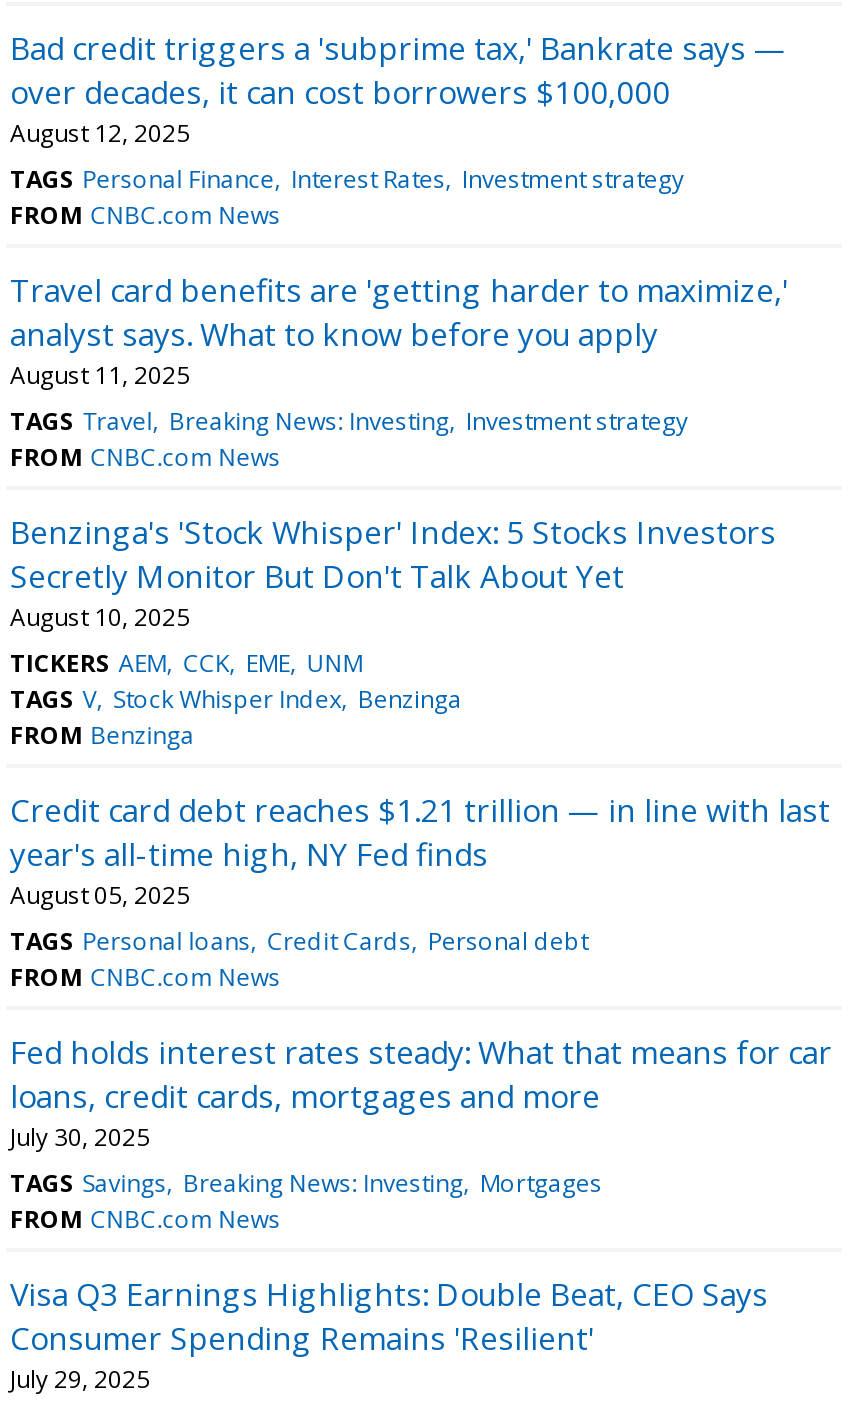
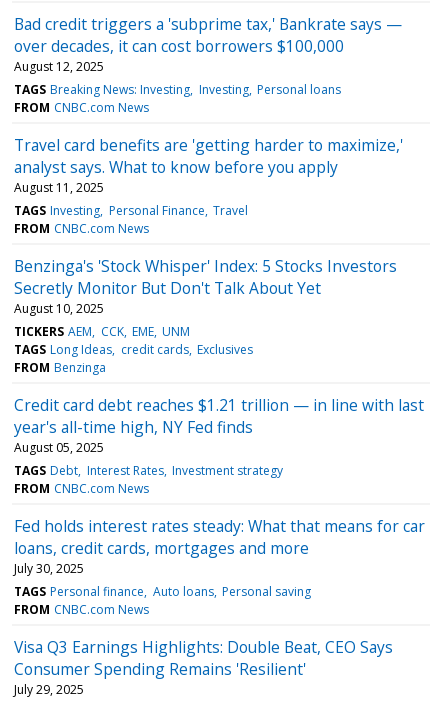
- TAGS Personal Finance Interest Rates Investment strategy
+ TAGS Breaking News: Investing Investing Personal loans

- TAGS Travel Breaking News: Investing Investment strategy
+ TAGS Investing Personal Finance Travel

- TAGS V Stock Whisper Index Benzinga
+ TAGS Long Ideas credit cards Exclusives

- TAGS Personal loans Credit Cards Personal debt
+ TAGS Debt Interest Rates Investment strategy

- TAGS Savings Breaking News: Investing Mortgages
+ TAGS Personal finance Auto loans Personal saving
